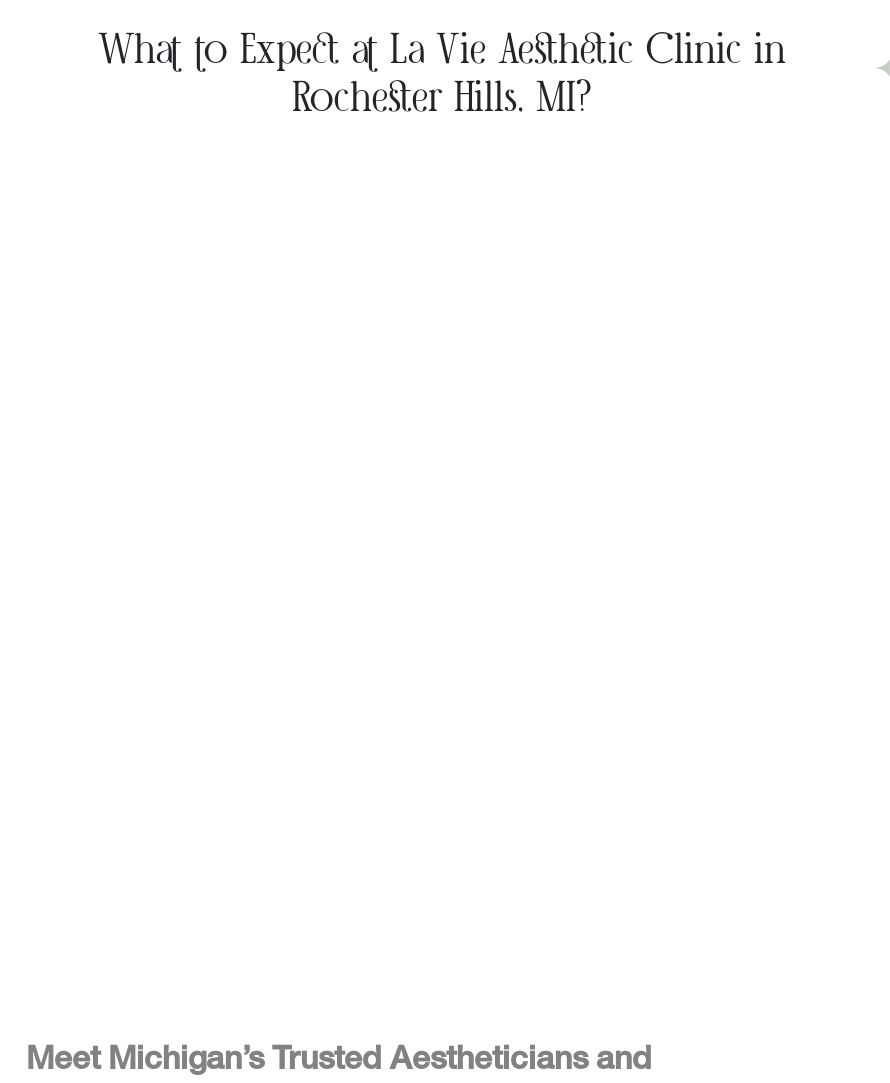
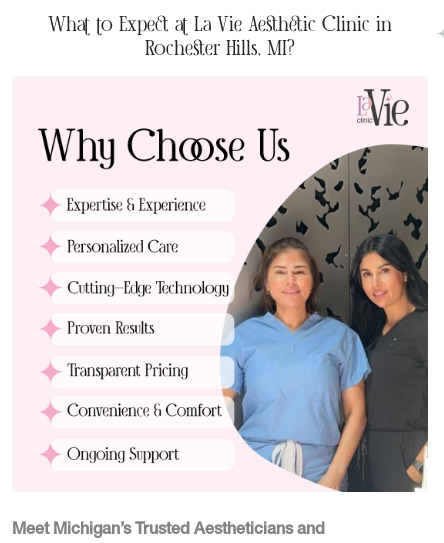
+ [image]
